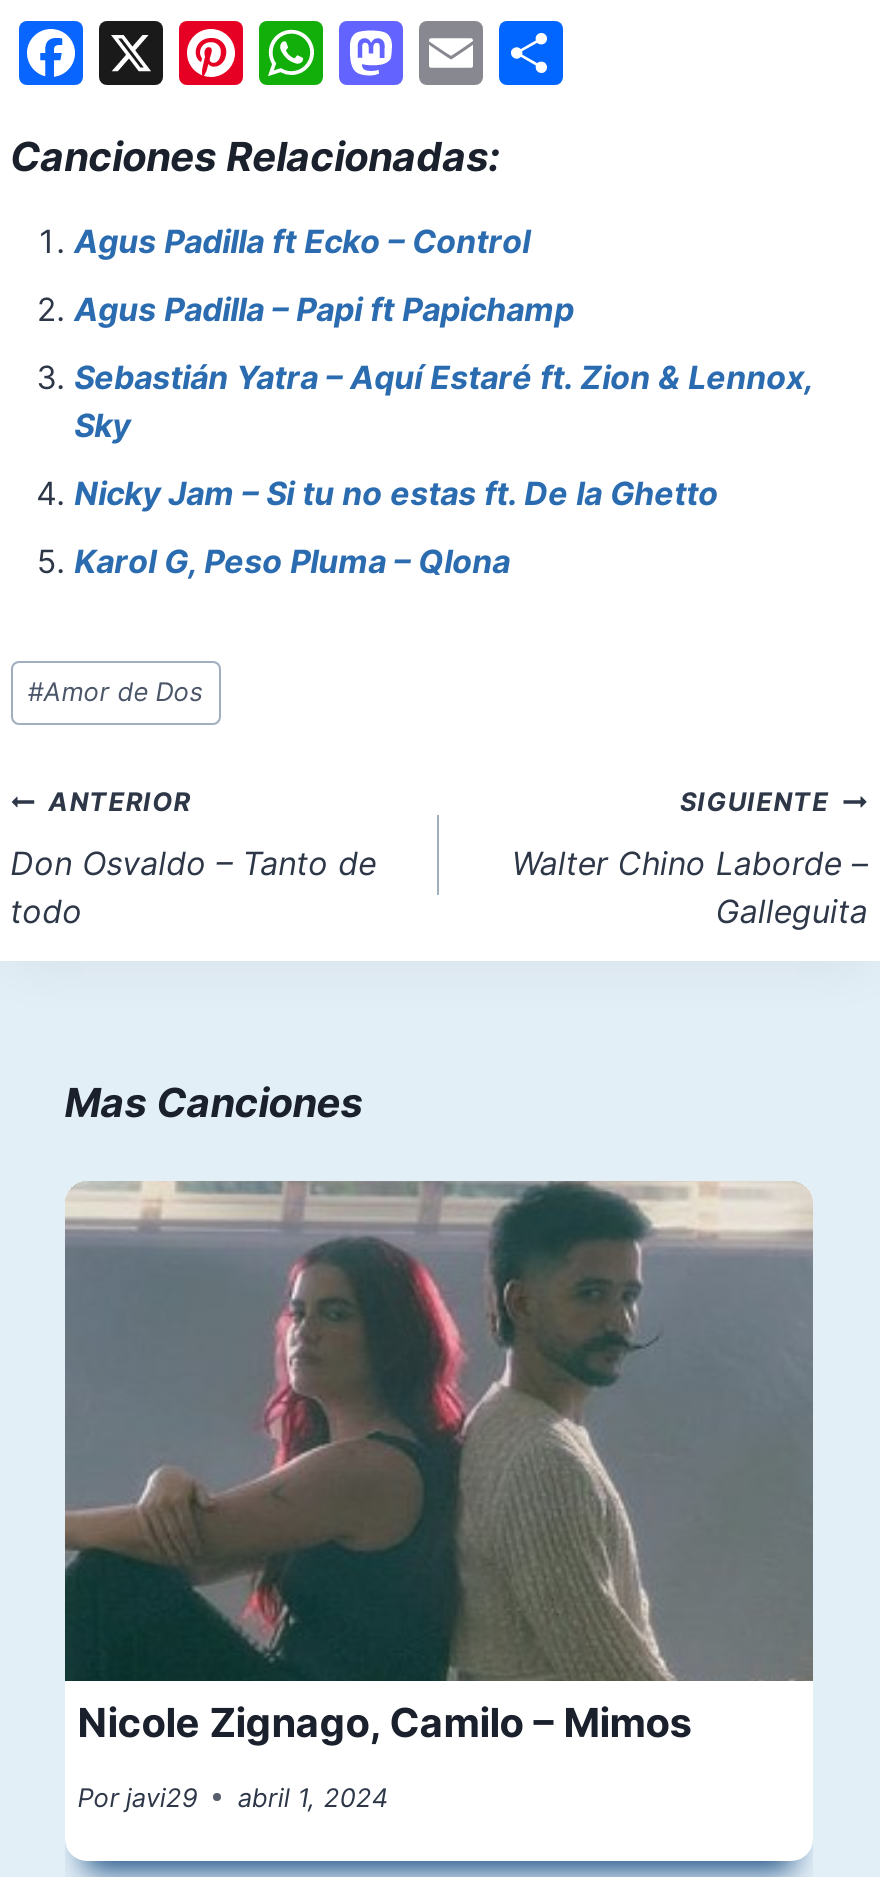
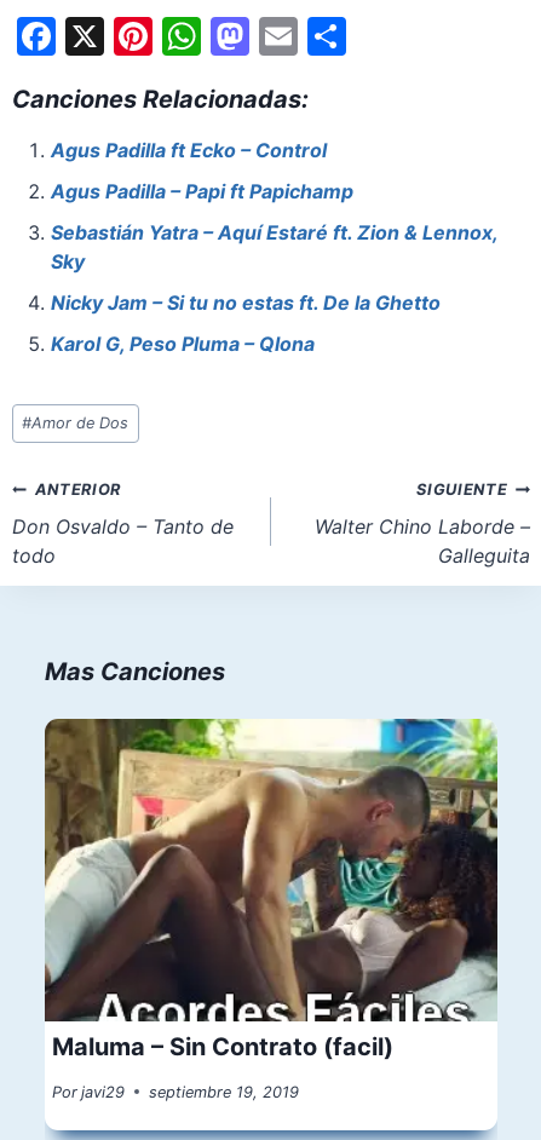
- [image]
- Nicole Zignago, Camilo – Mimos
+ [image]
+ Maluma – Sin Contrato (facil)

- Por javi29 abril 1, 2024
+ Por javi29 septiembre 19, 2019
